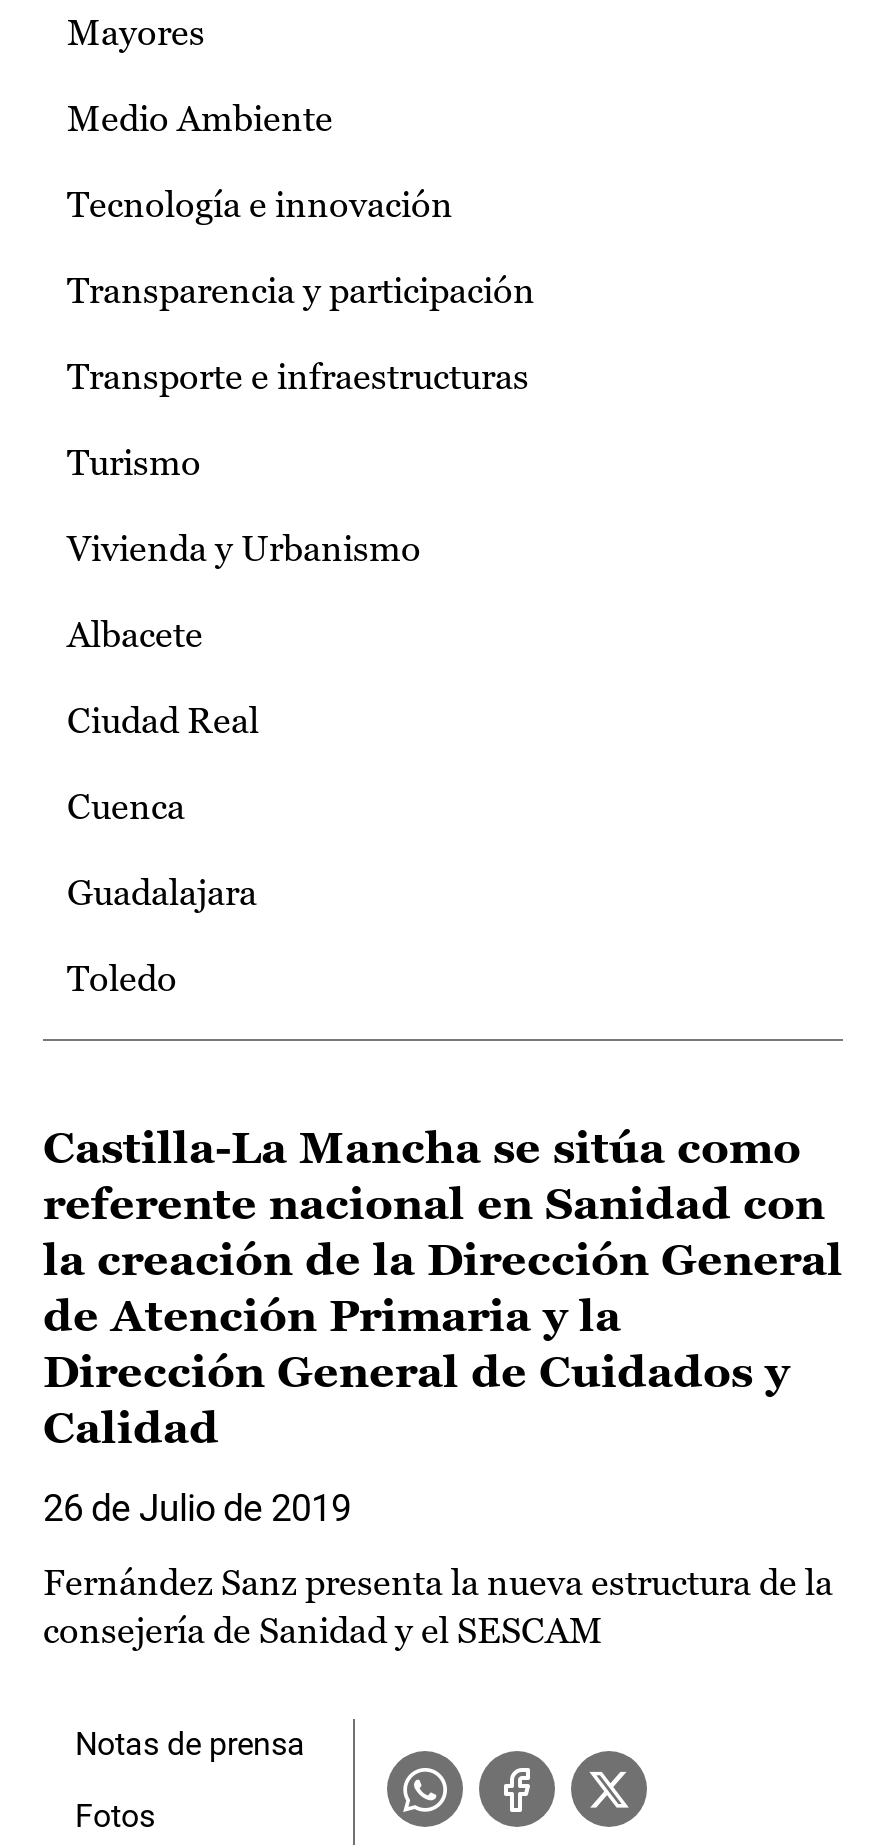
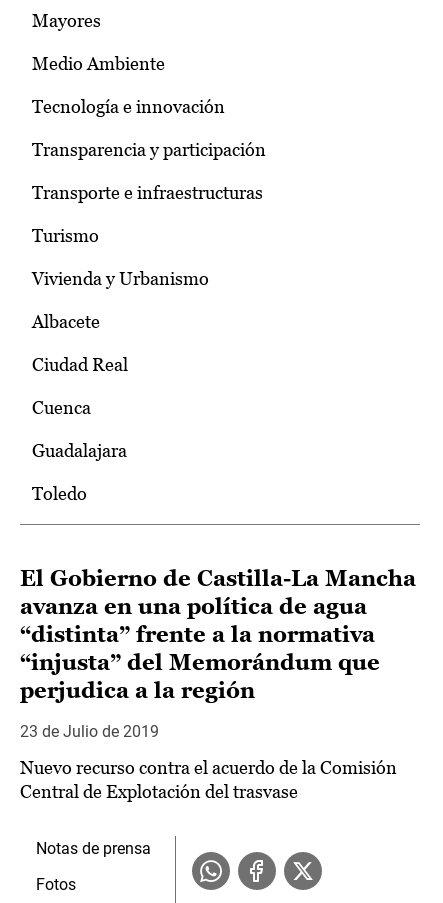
- Castilla-La Mancha se sitúa como
- referente nacional en Sanidad con
- la creación de la Dirección General
- de Atención Primaria y la
- Dirección General de Cuidados y
- Calidad
+ El Gobierno de Castilla-La Mancha
+ avanza en una política de agua
+ “distinta” frente a la normativa
+ “injusta” del Memorándum que
+ perjudica a la región

- 26 de Julio de 2019
+ 23 de Julio de 2019

- Fernández Sanz presenta la nueva estructura de la
- consejería de Sanidad y el SESCAM
+ Nuevo recurso contra el acuerdo de la Comisión
+ Central de Explotación del trasvase
